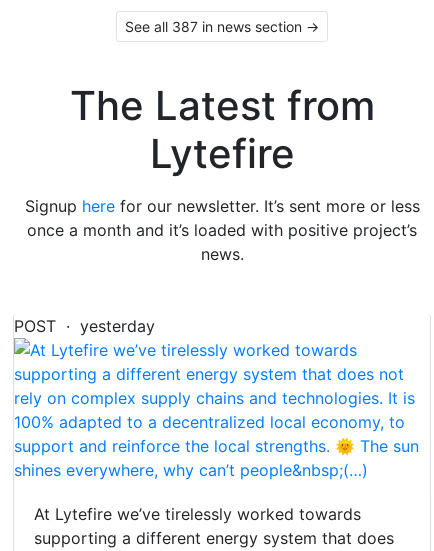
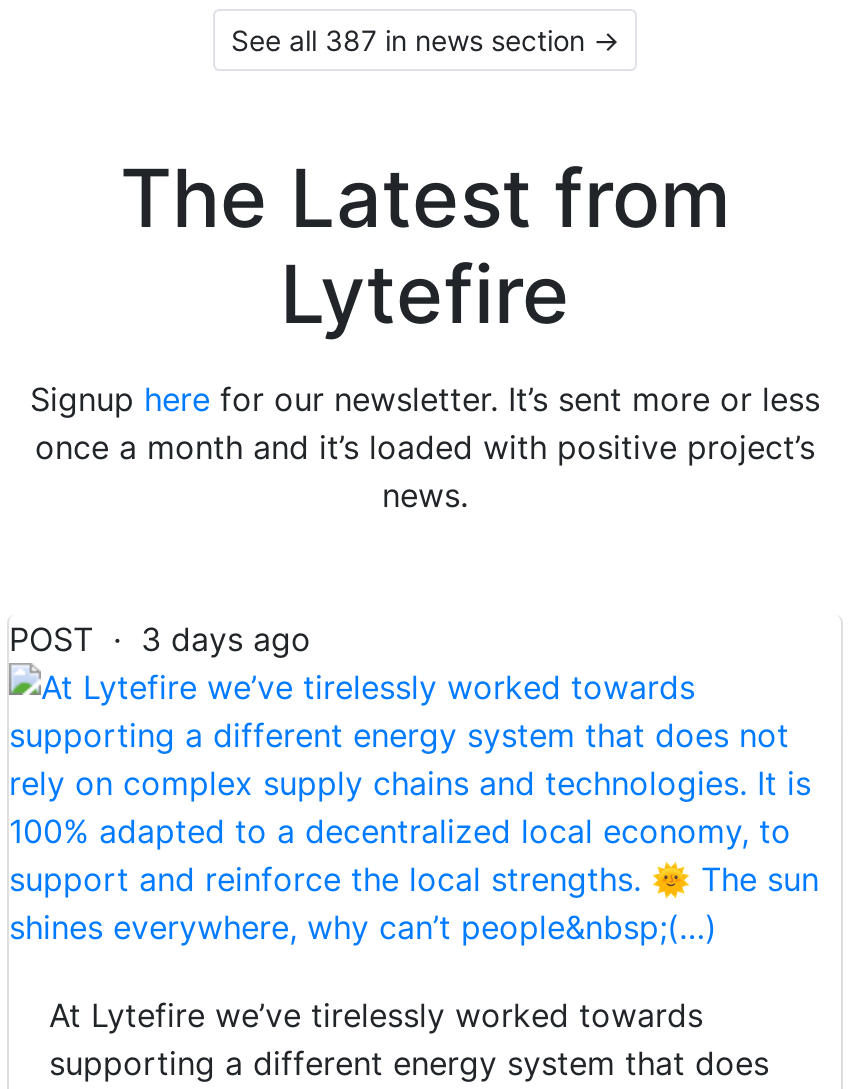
- POST · yesterday
+ POST · 3 days ago
